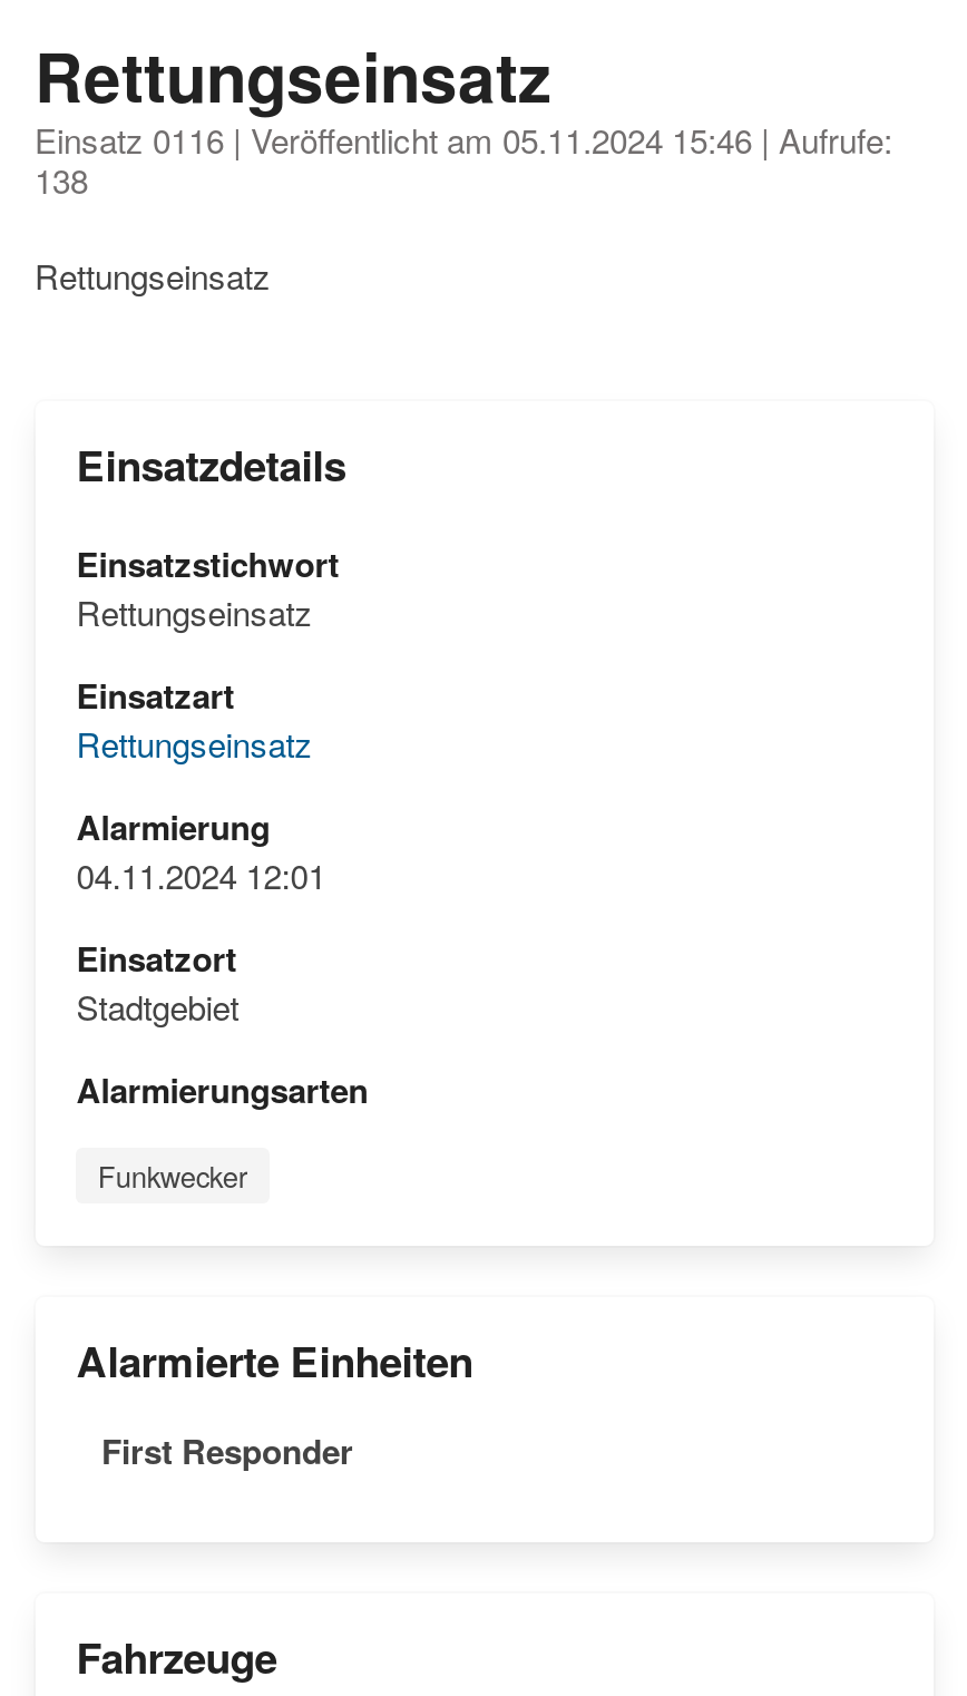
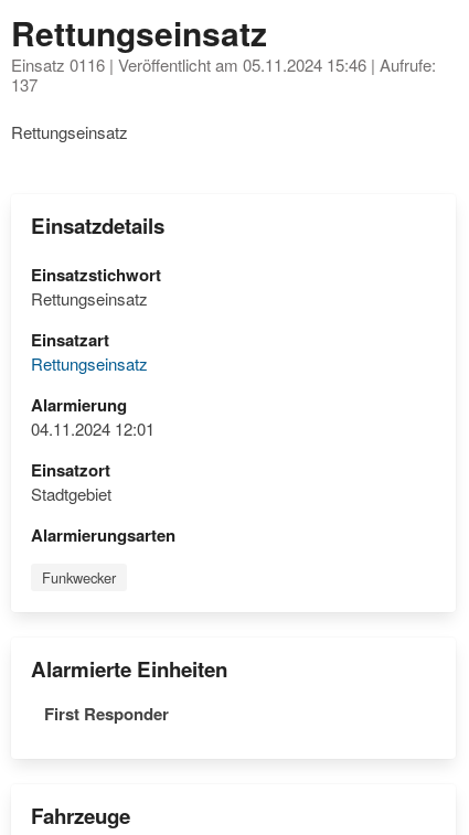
- 138
+ 137
